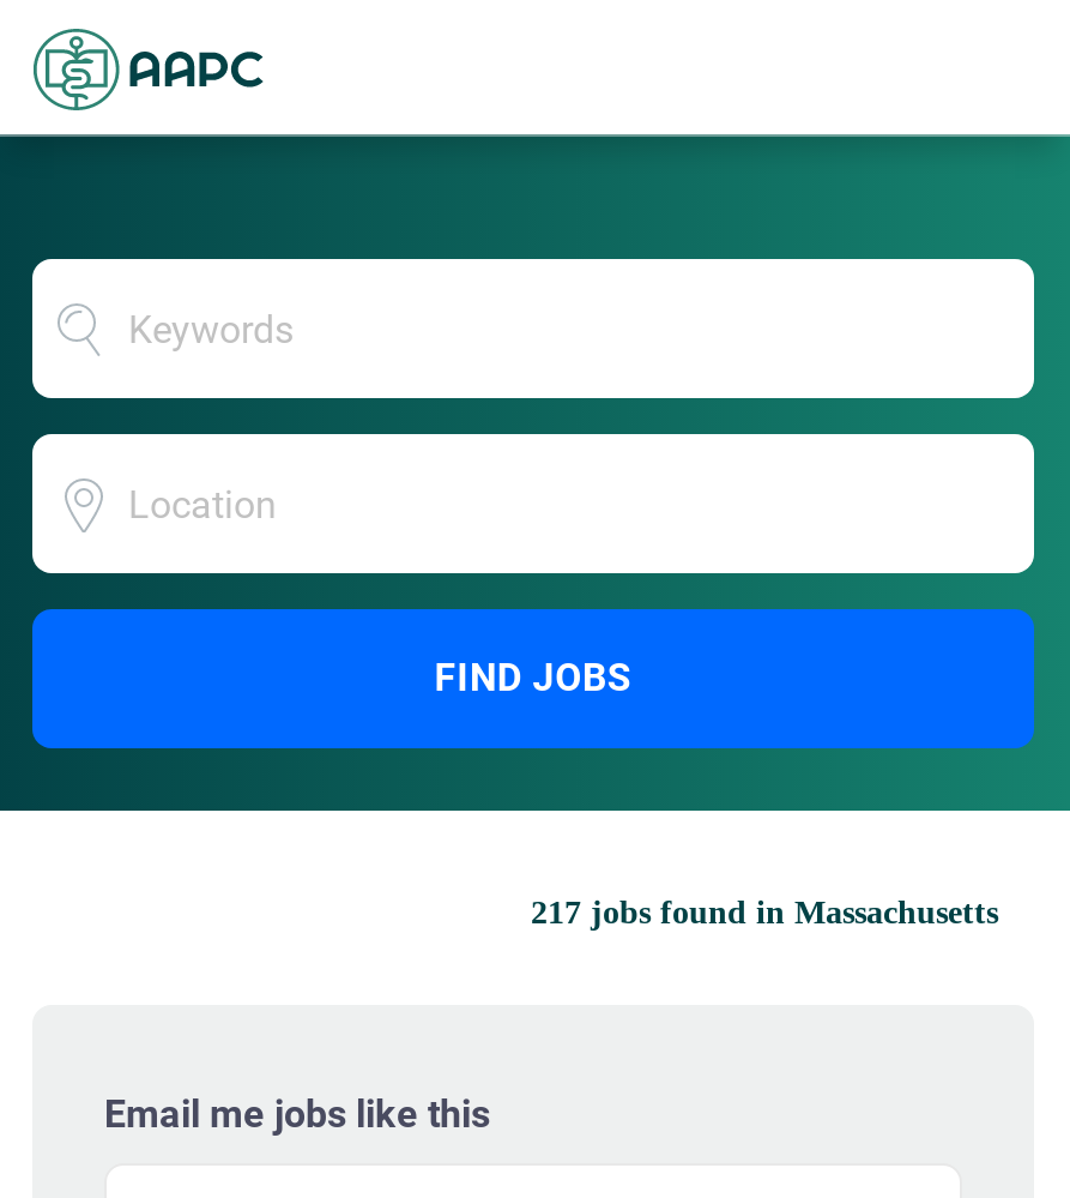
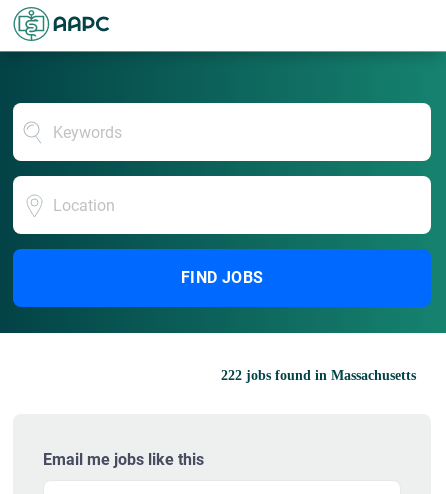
- 217 jobs found in Massachusetts
+ 222 jobs found in Massachusetts
